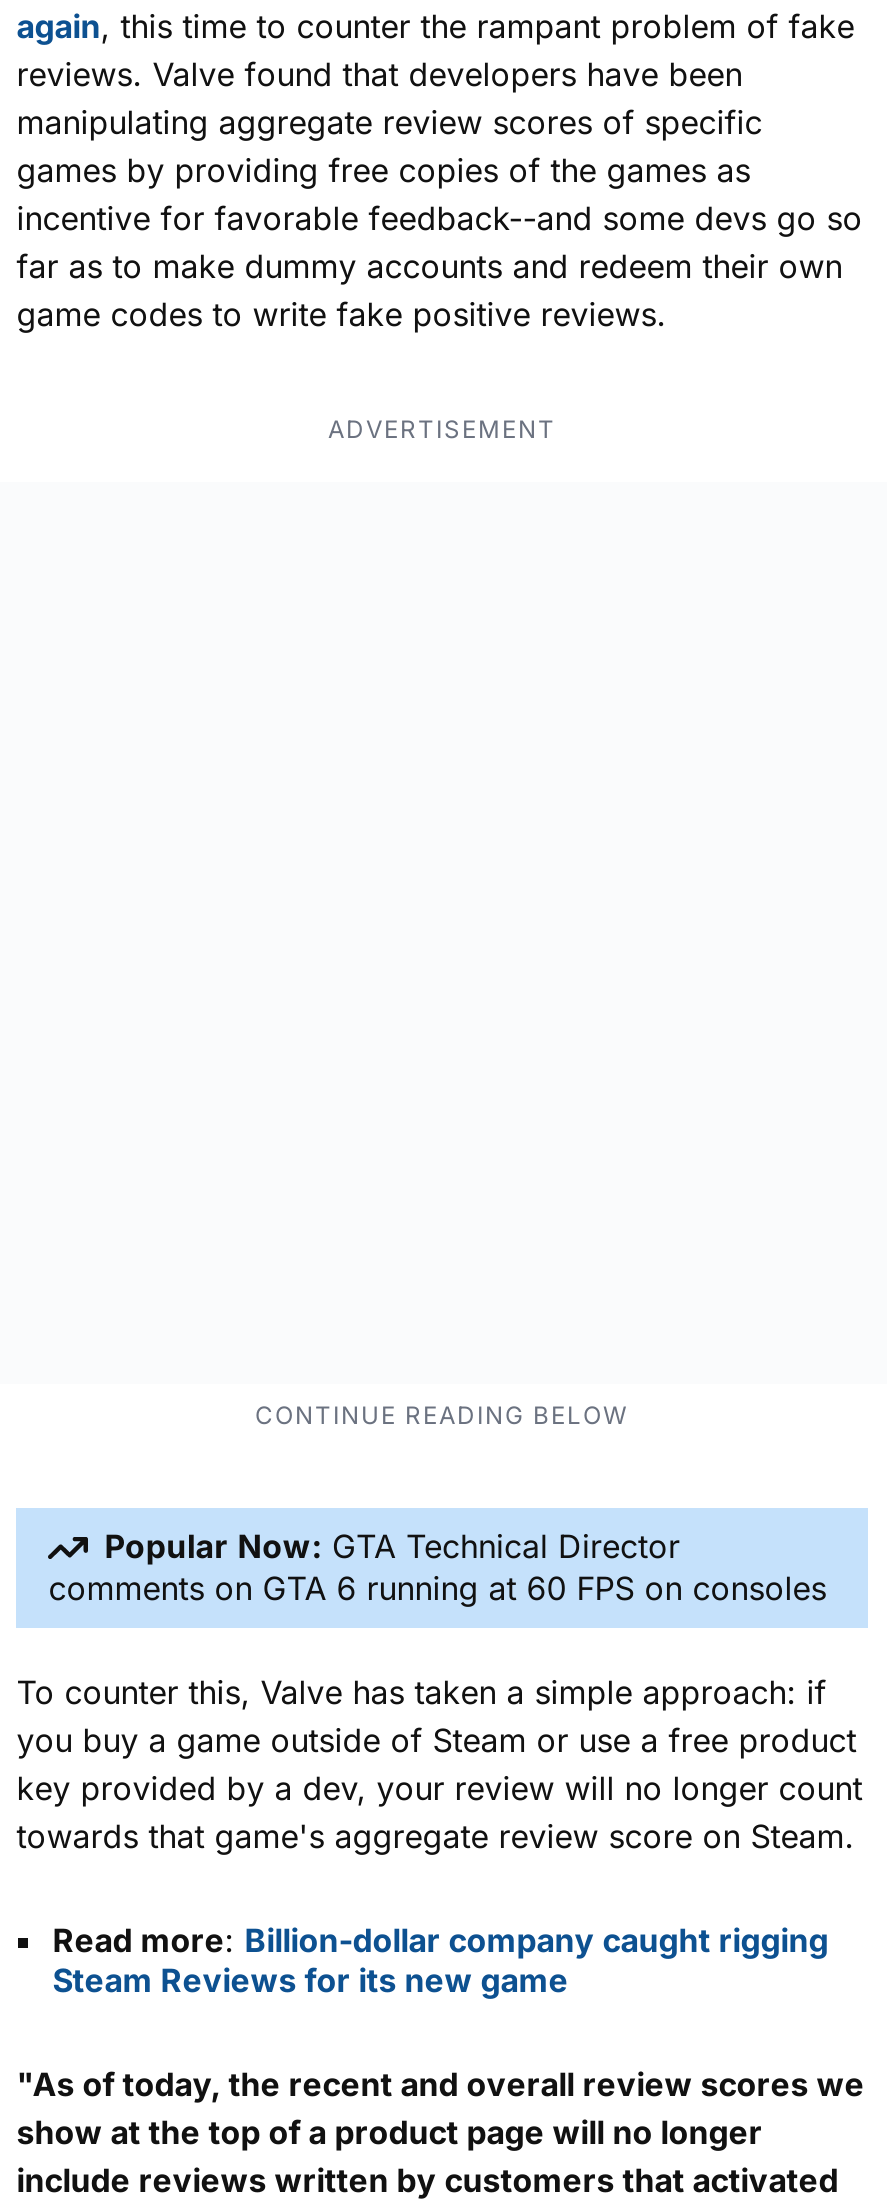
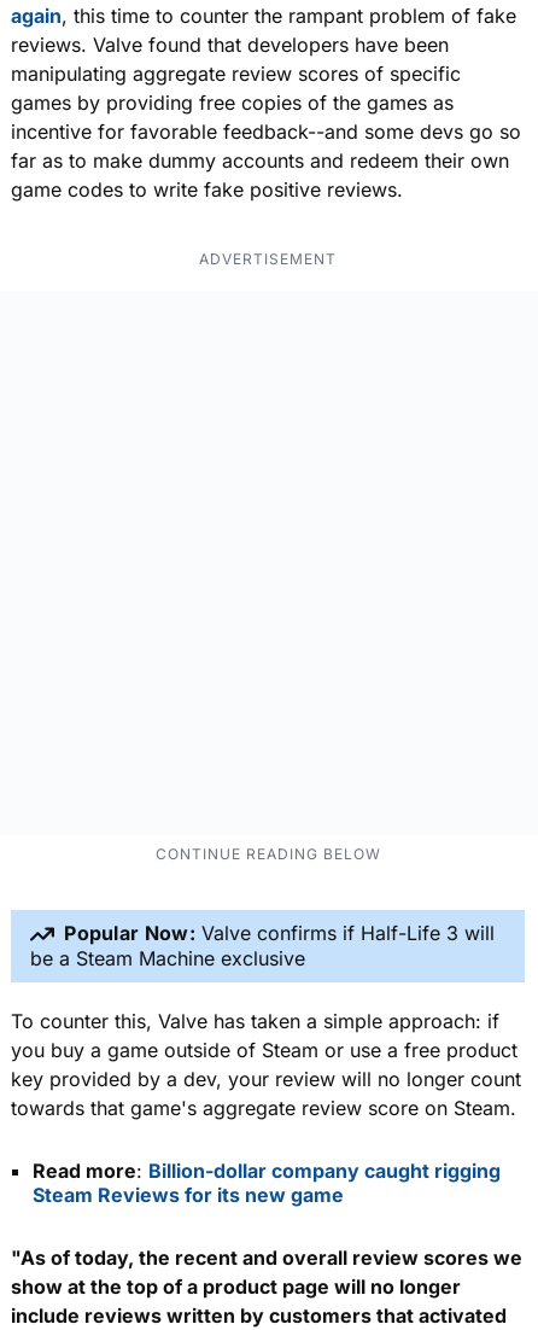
- Popular Now: GTA Technical Director
- comments on GTA 6 running at 60 FPS on consoles
+ Popular Now: Valve confirms if Half-Life 3 will
+ be a Steam Machine exclusive
